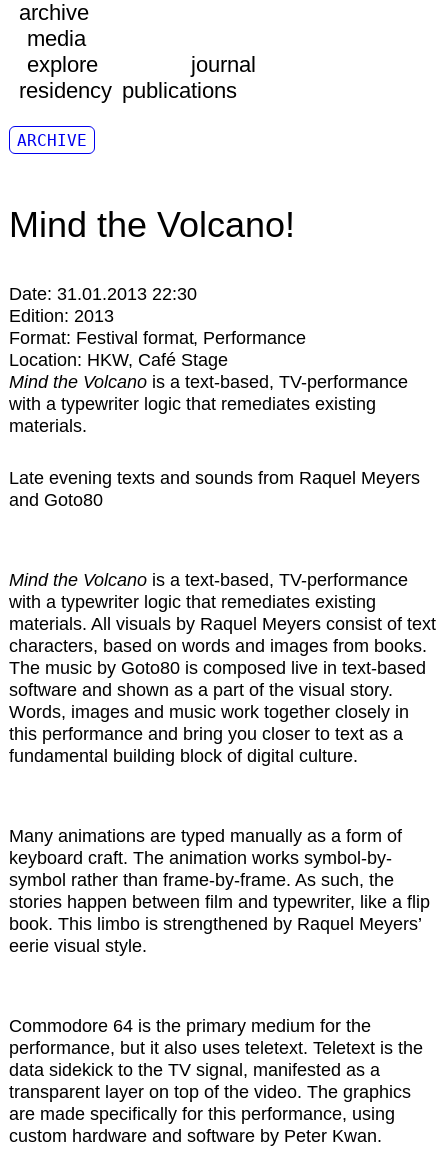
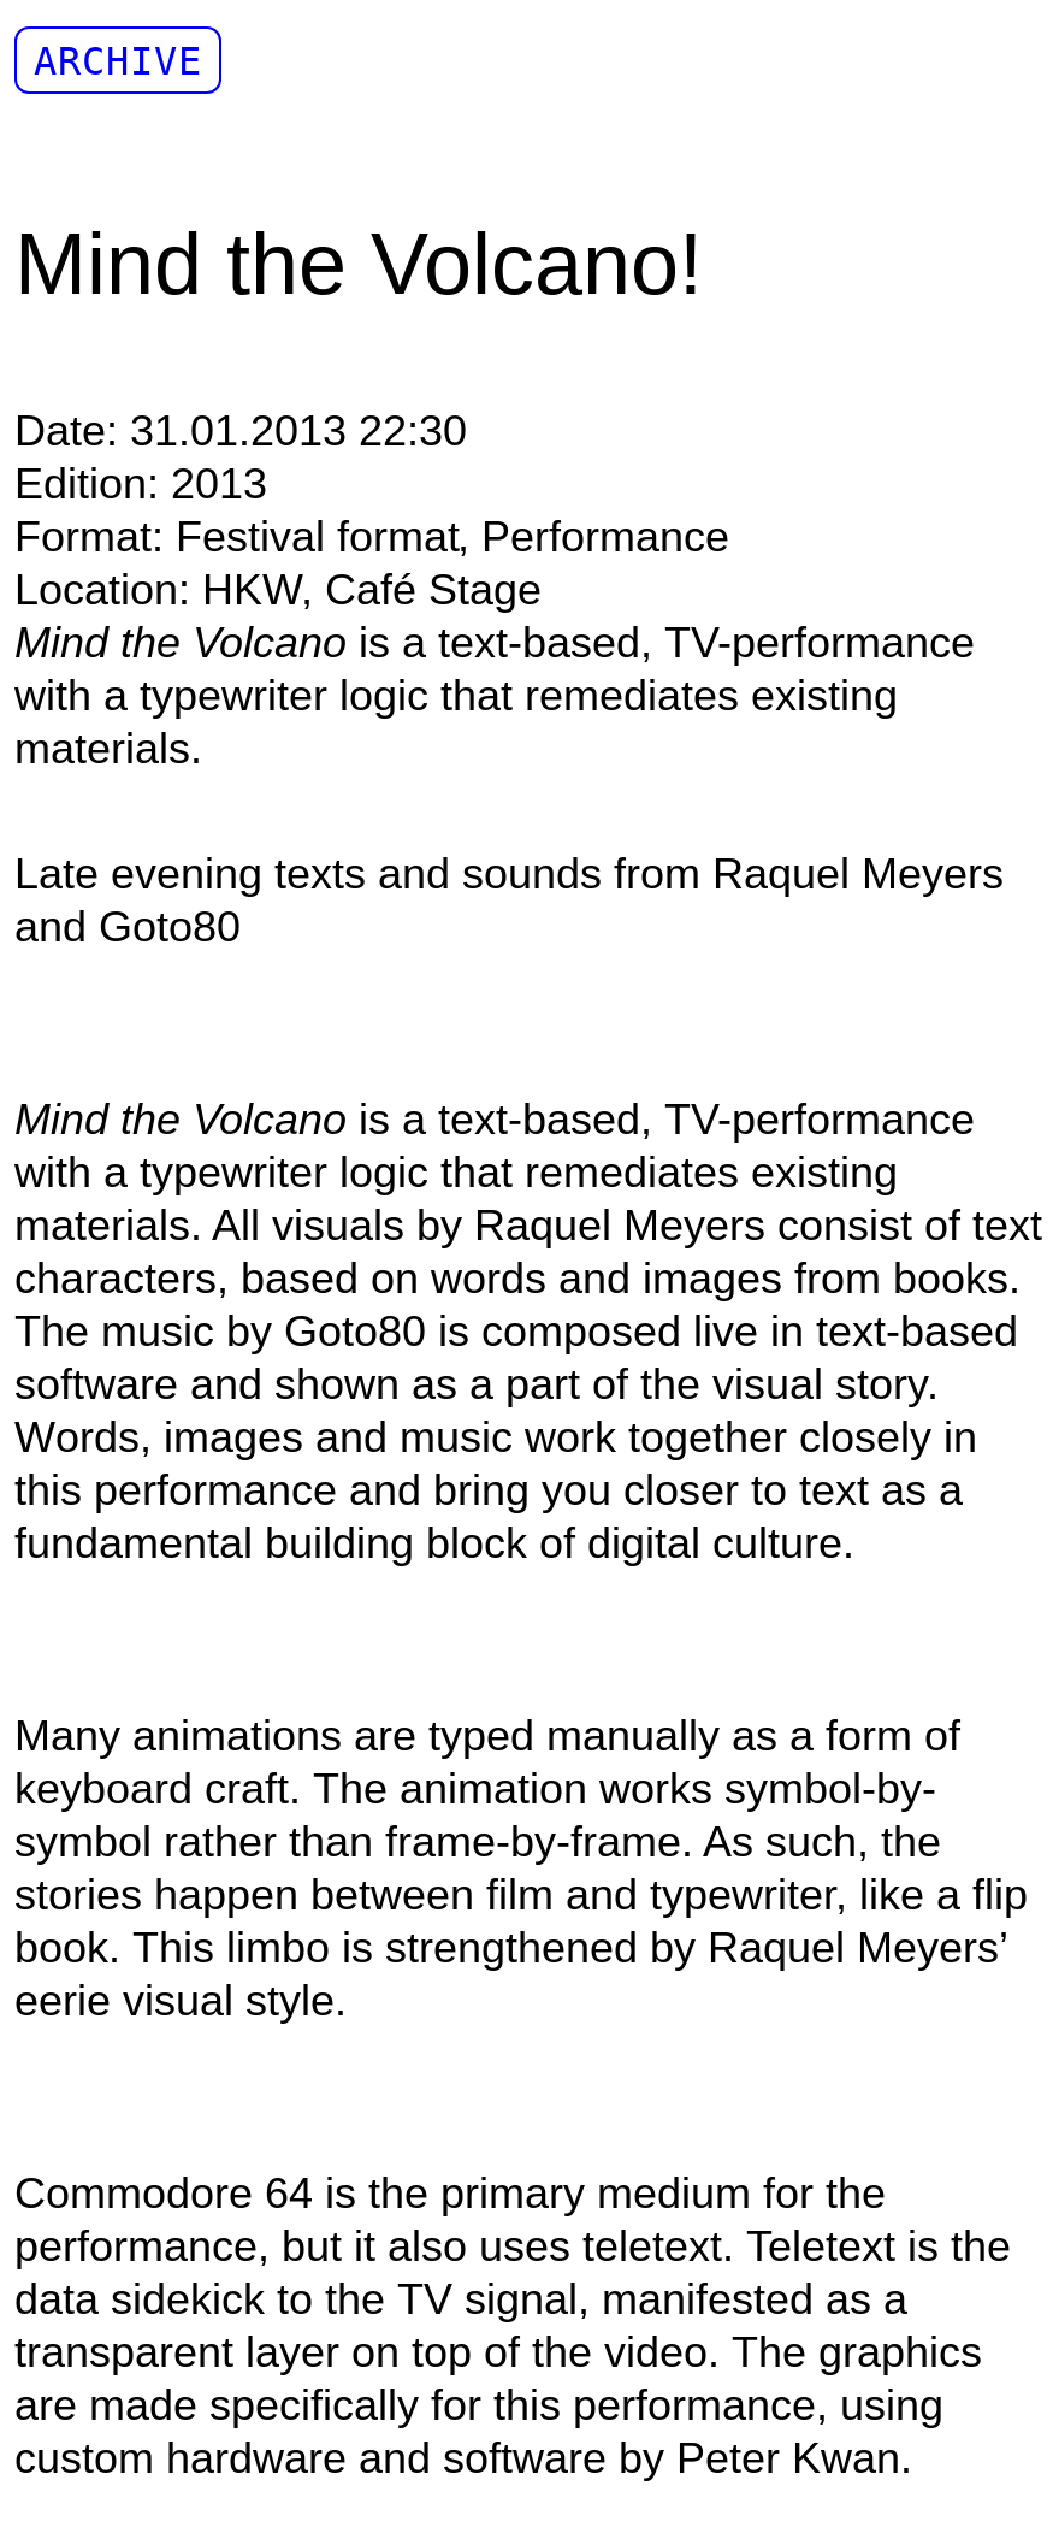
- archive
- media
- explore
- journal
- residency publications
